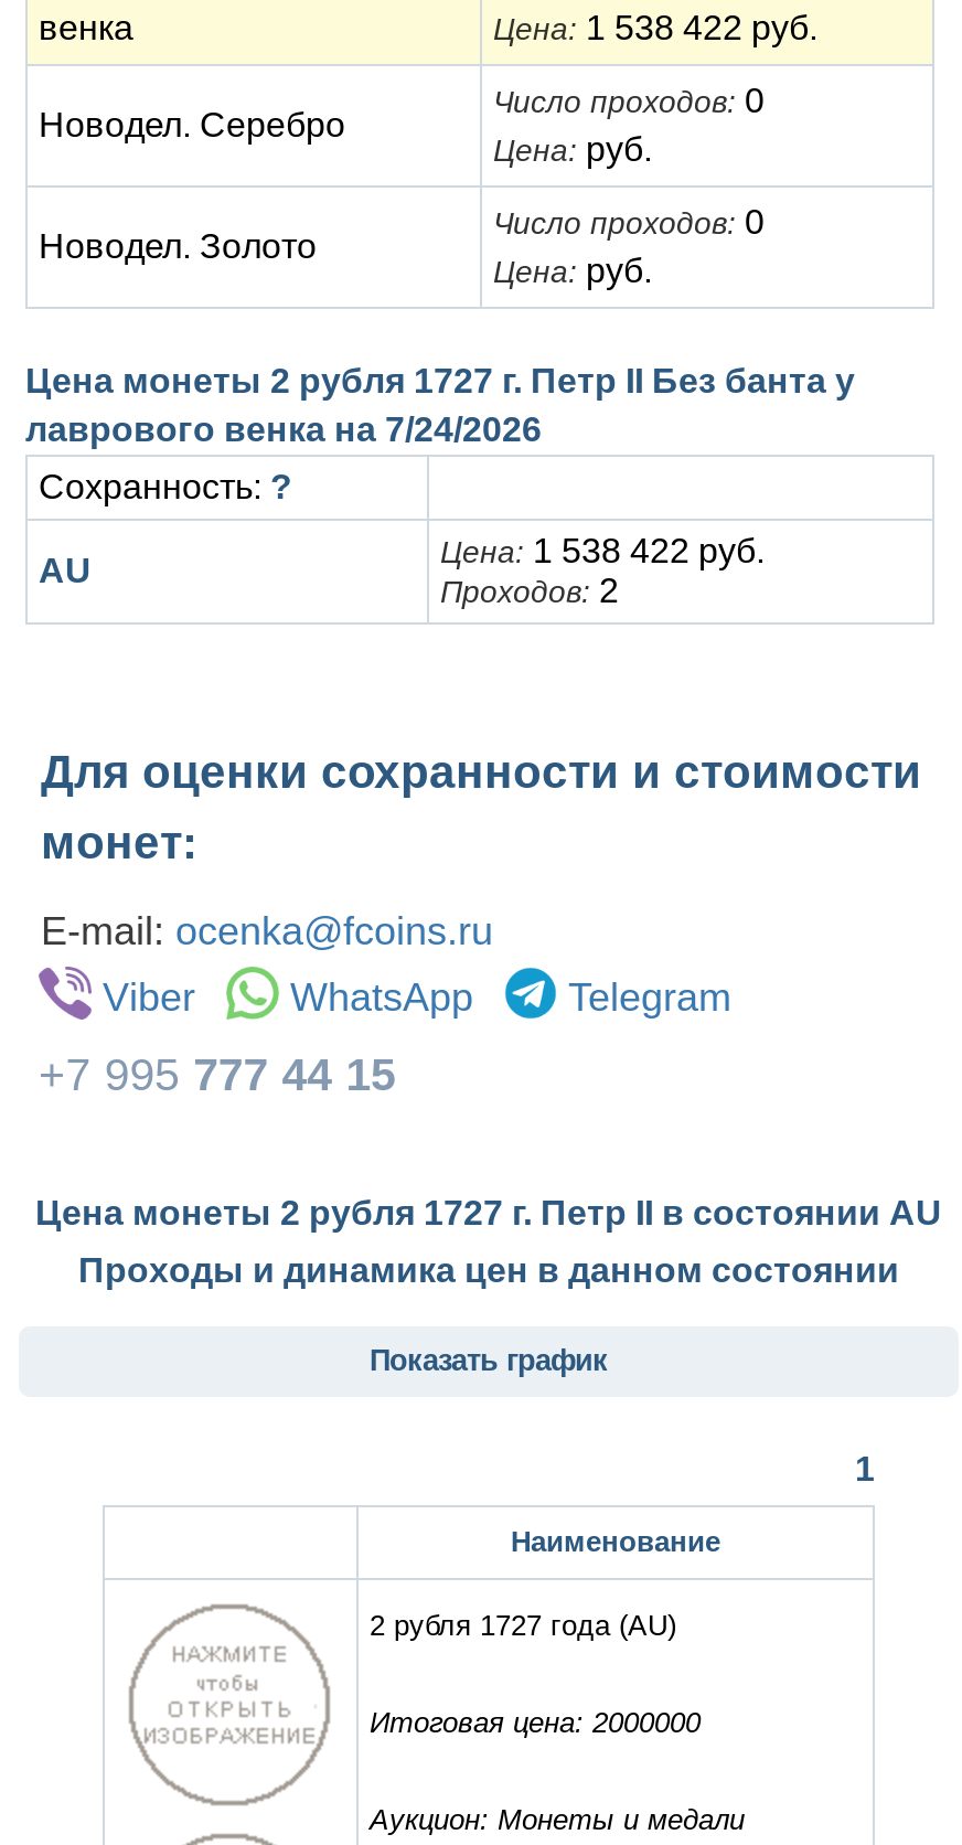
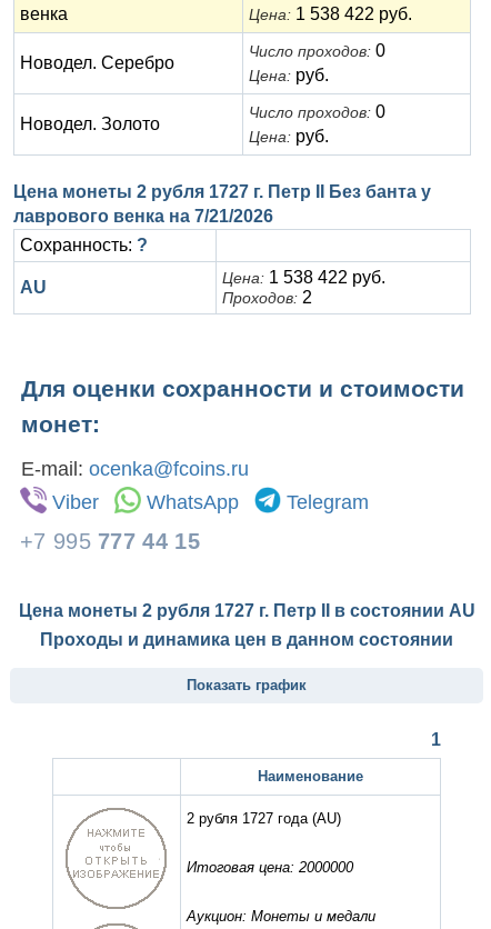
- лаврового венка на 7/24/2026
+ лаврового венка на 7/21/2026
